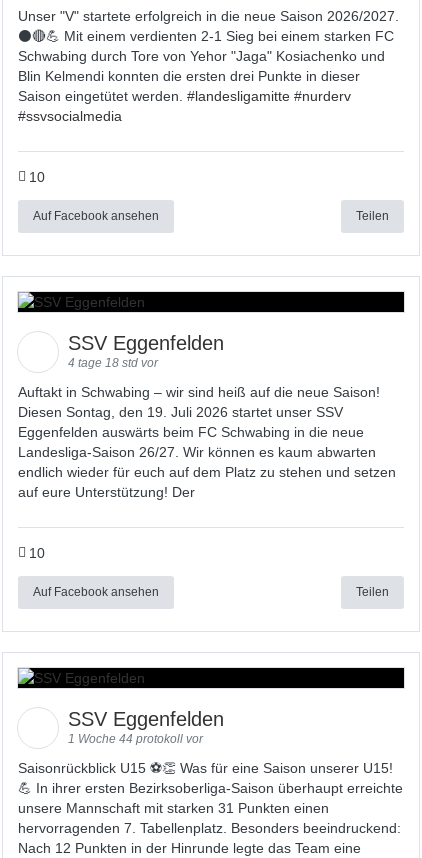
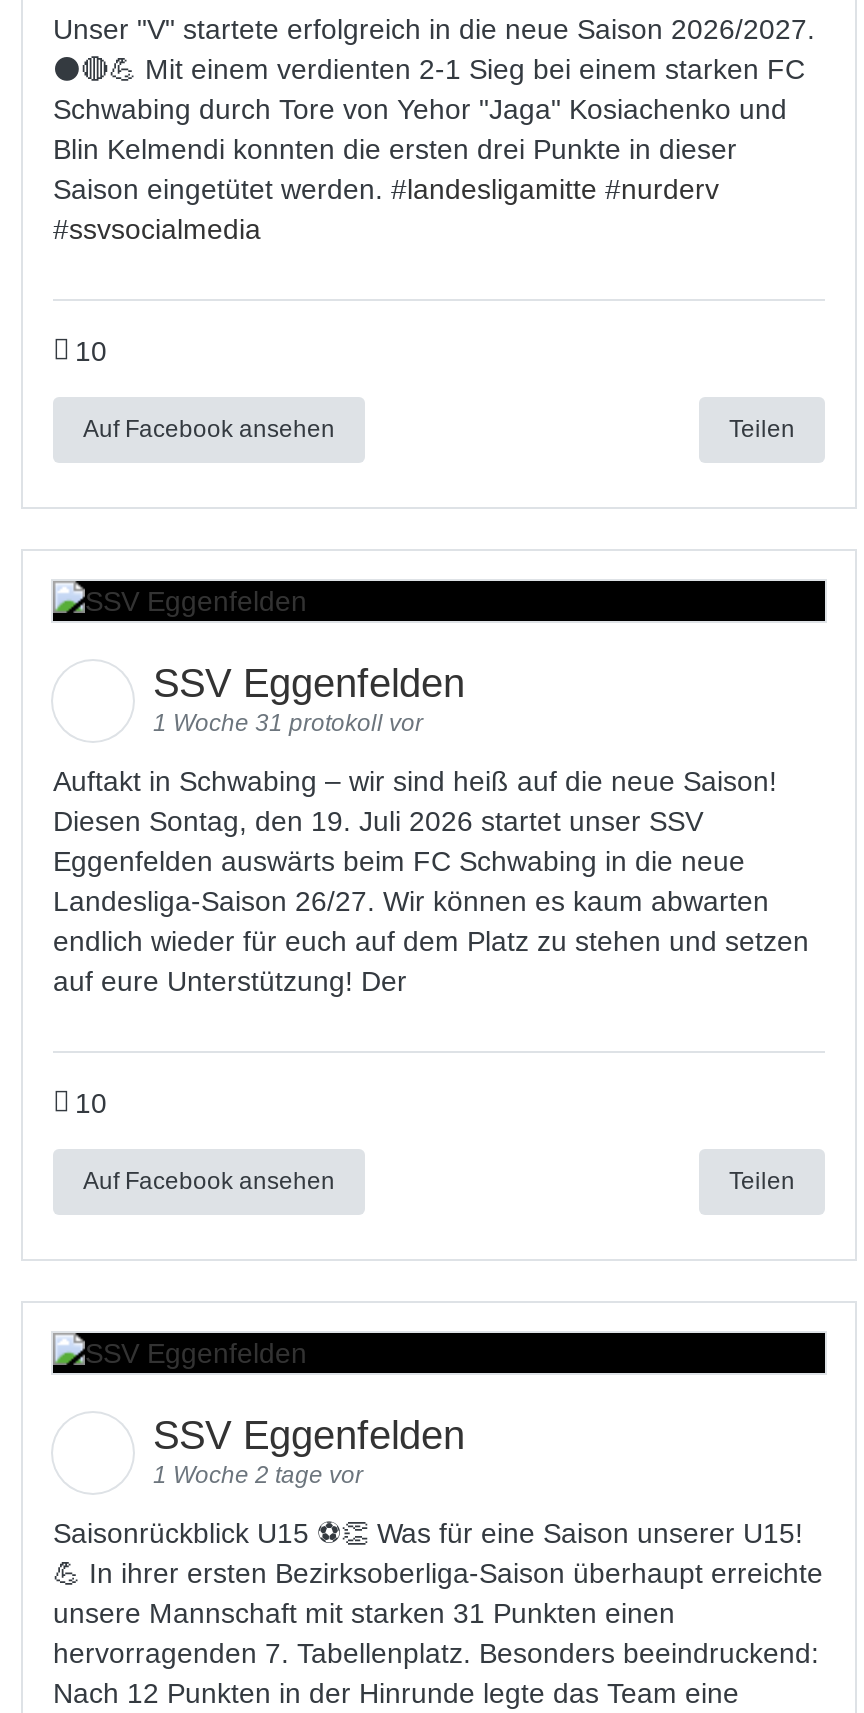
- 4 tage 18 std vor
+ 1 Woche 31 protokoll vor

- 1 Woche 44 protokoll vor
+ 1 Woche 2 tage vor
